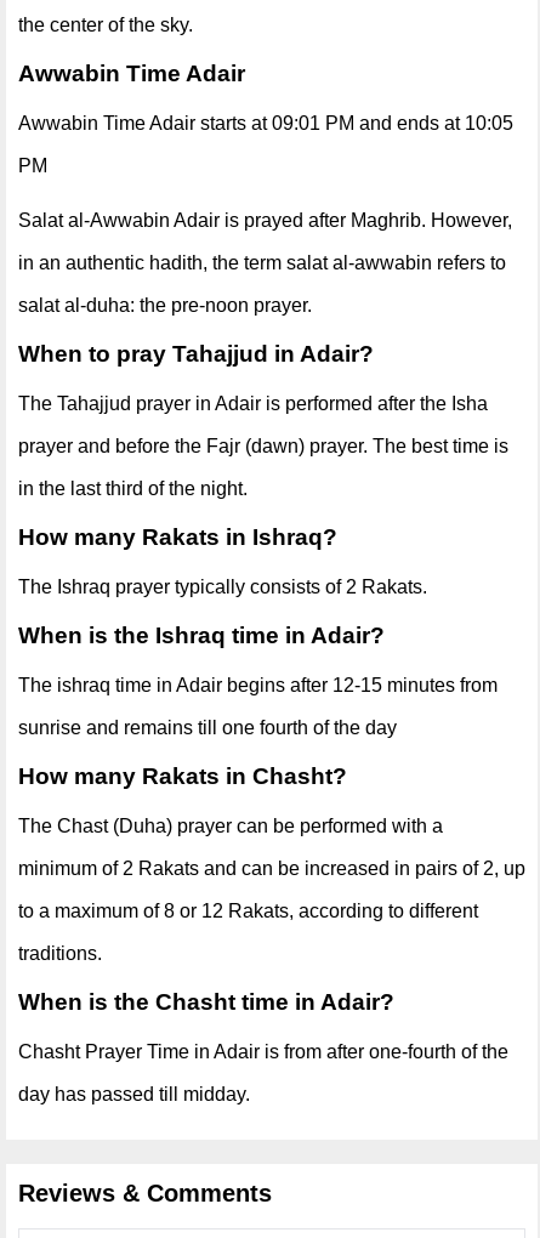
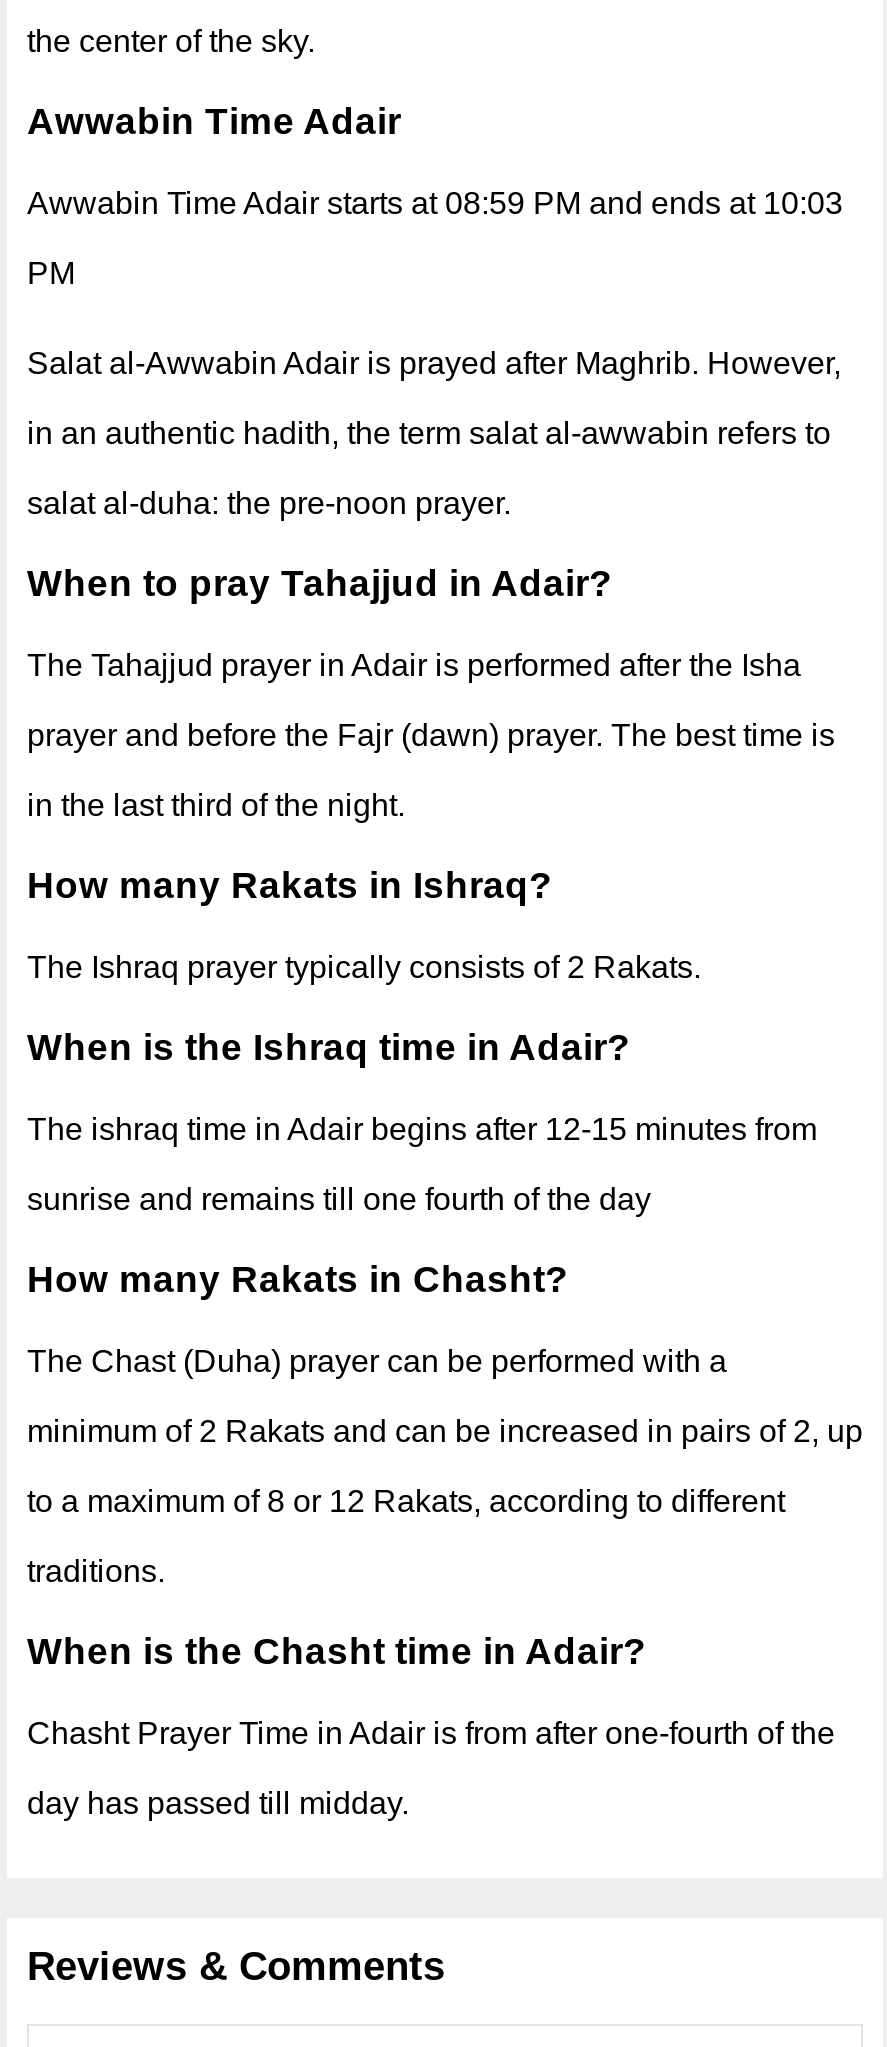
- Awwabin Time Adair starts at 09:01 PM and ends at 10:05
+ Awwabin Time Adair starts at 08:59 PM and ends at 10:03
